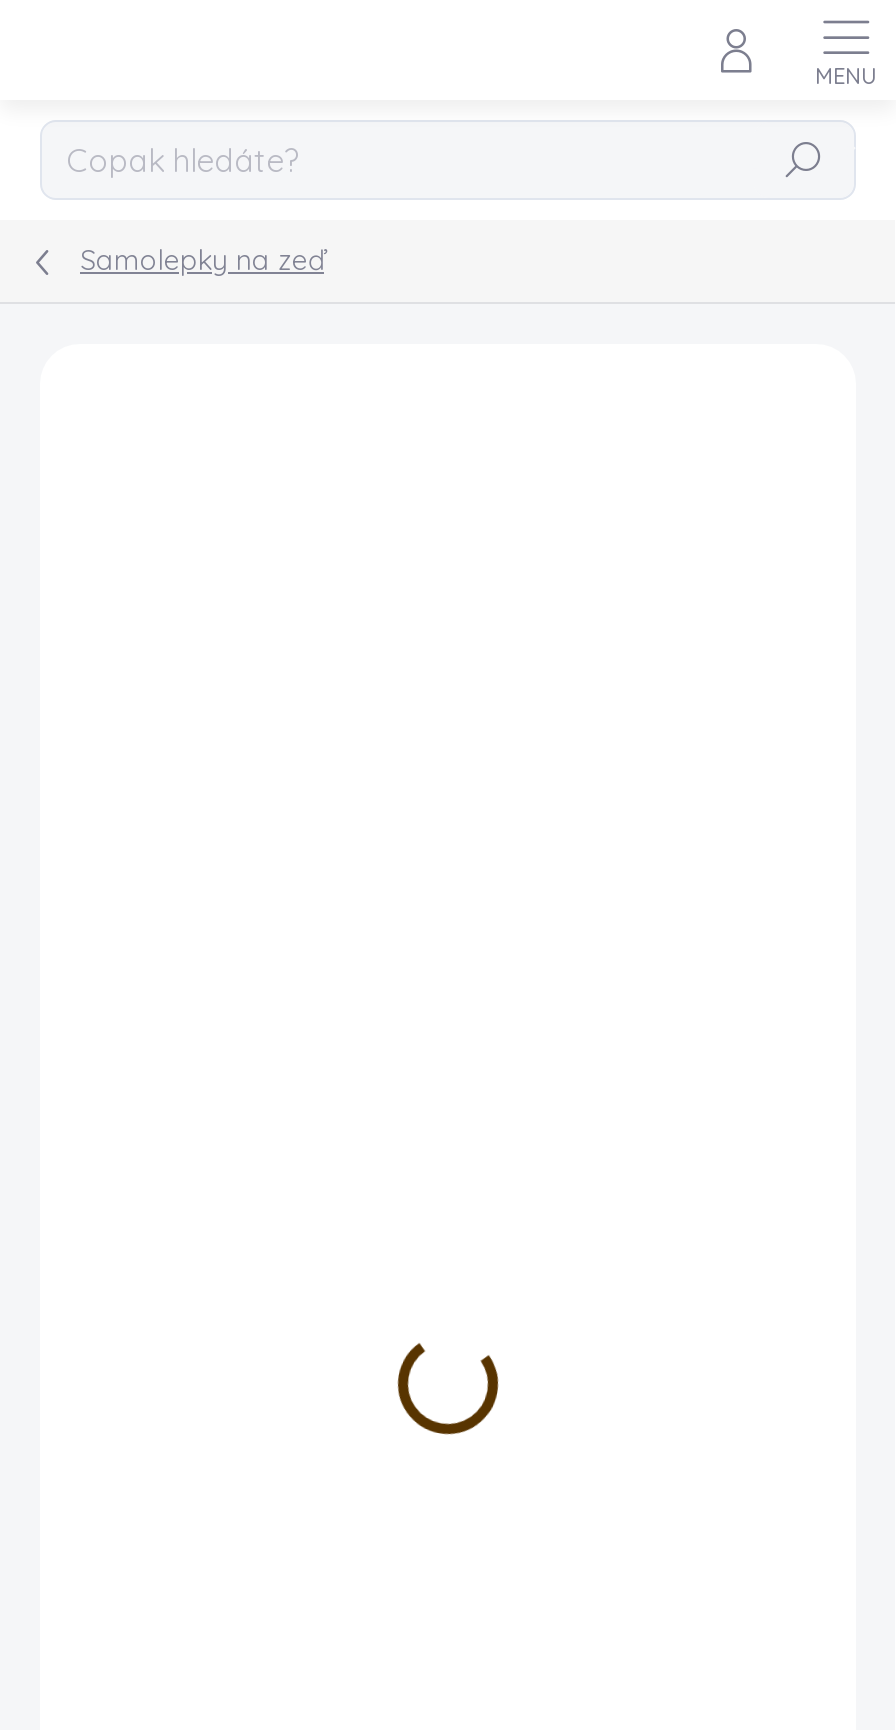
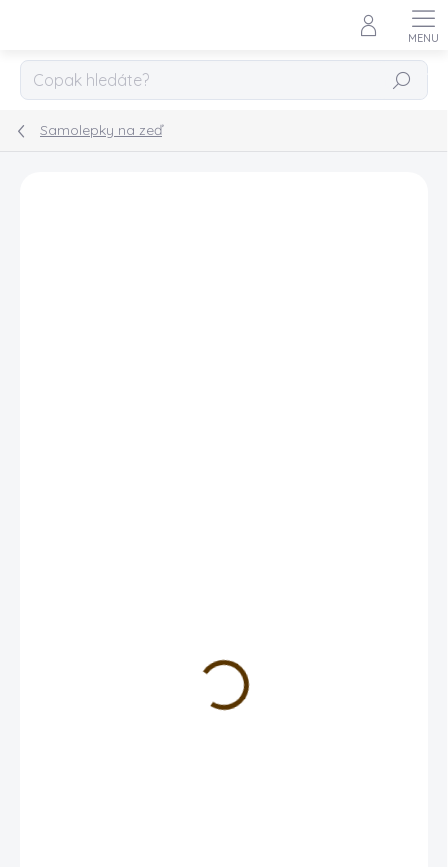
- [image]
+ [image]
